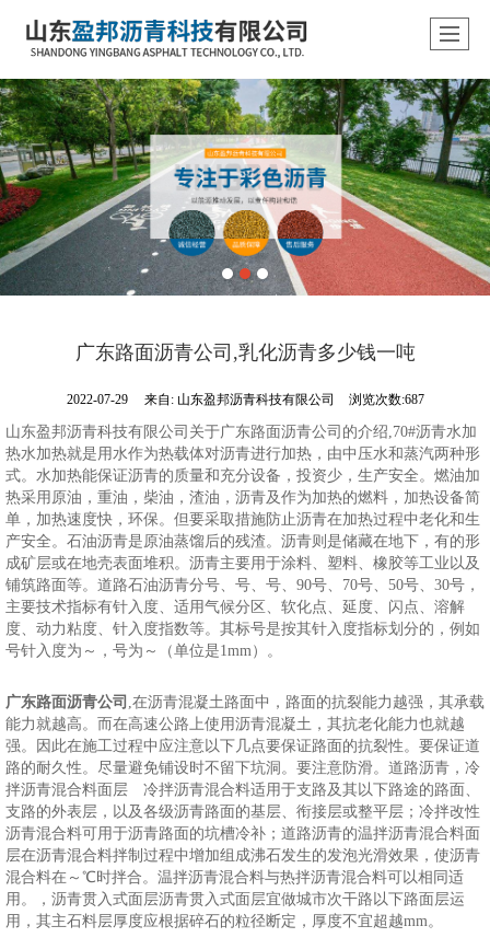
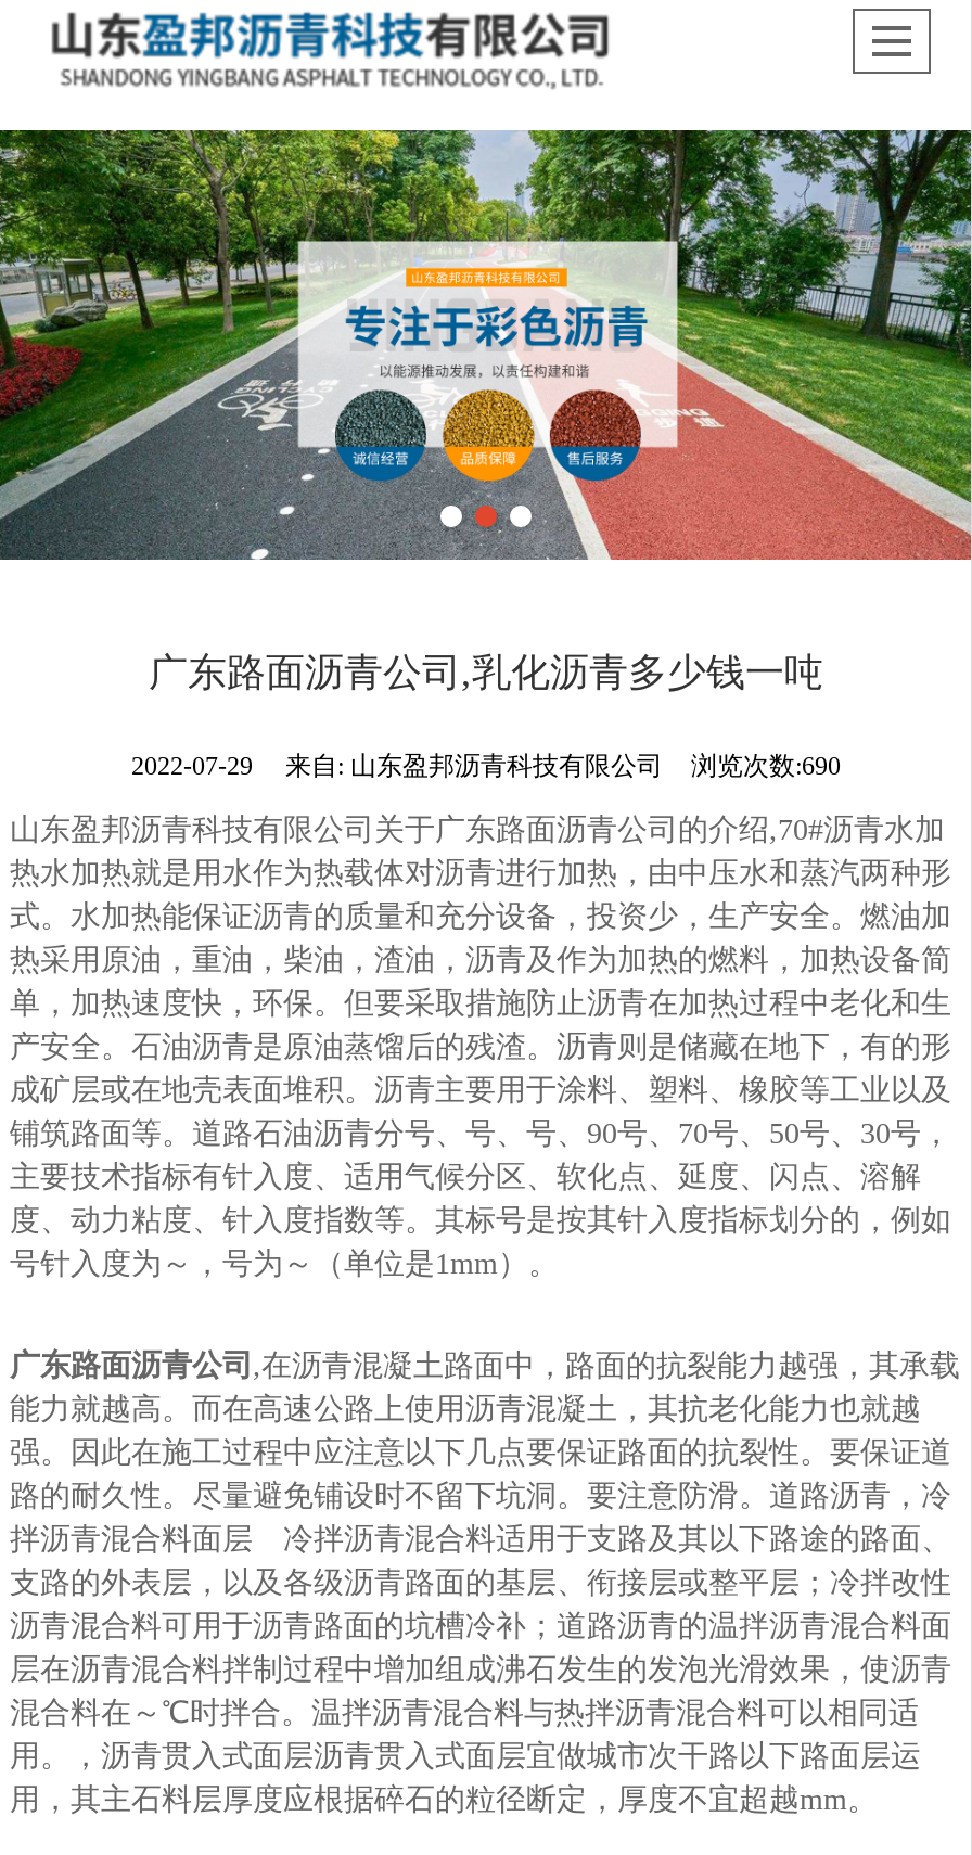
- 2022-07-29 来自:山东盈邦沥青科技有限公司 浏览次数:687
+ 2022-07-29 来自:山东盈邦沥青科技有限公司 浏览次数:690
